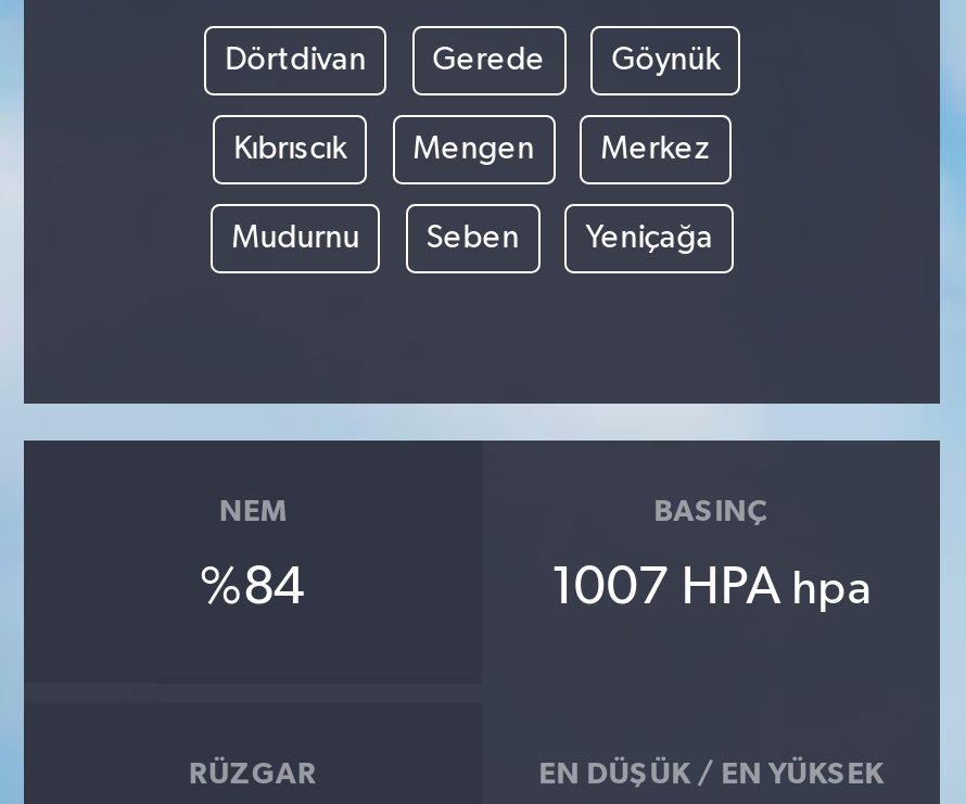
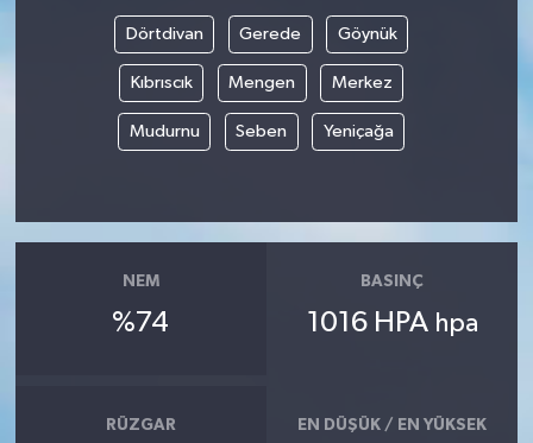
- %84
+ %74

- 1007 HPA hpa
+ 1016 HPA hpa
